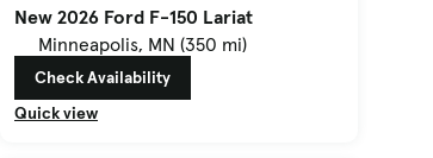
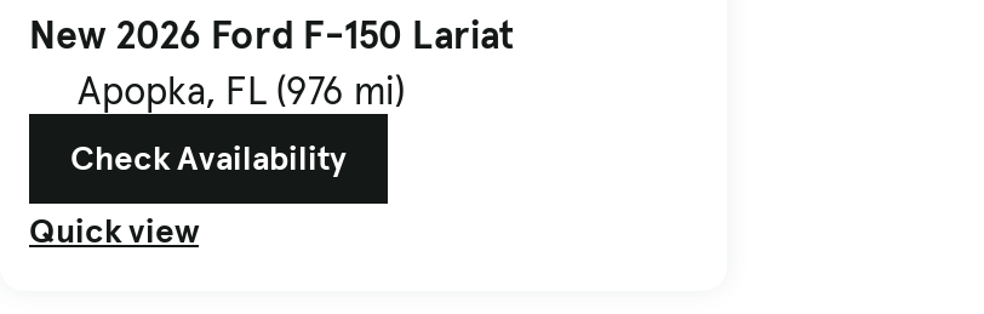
- Minneapolis, MN (350 mi)
+ Apopka, FL (976 mi)
